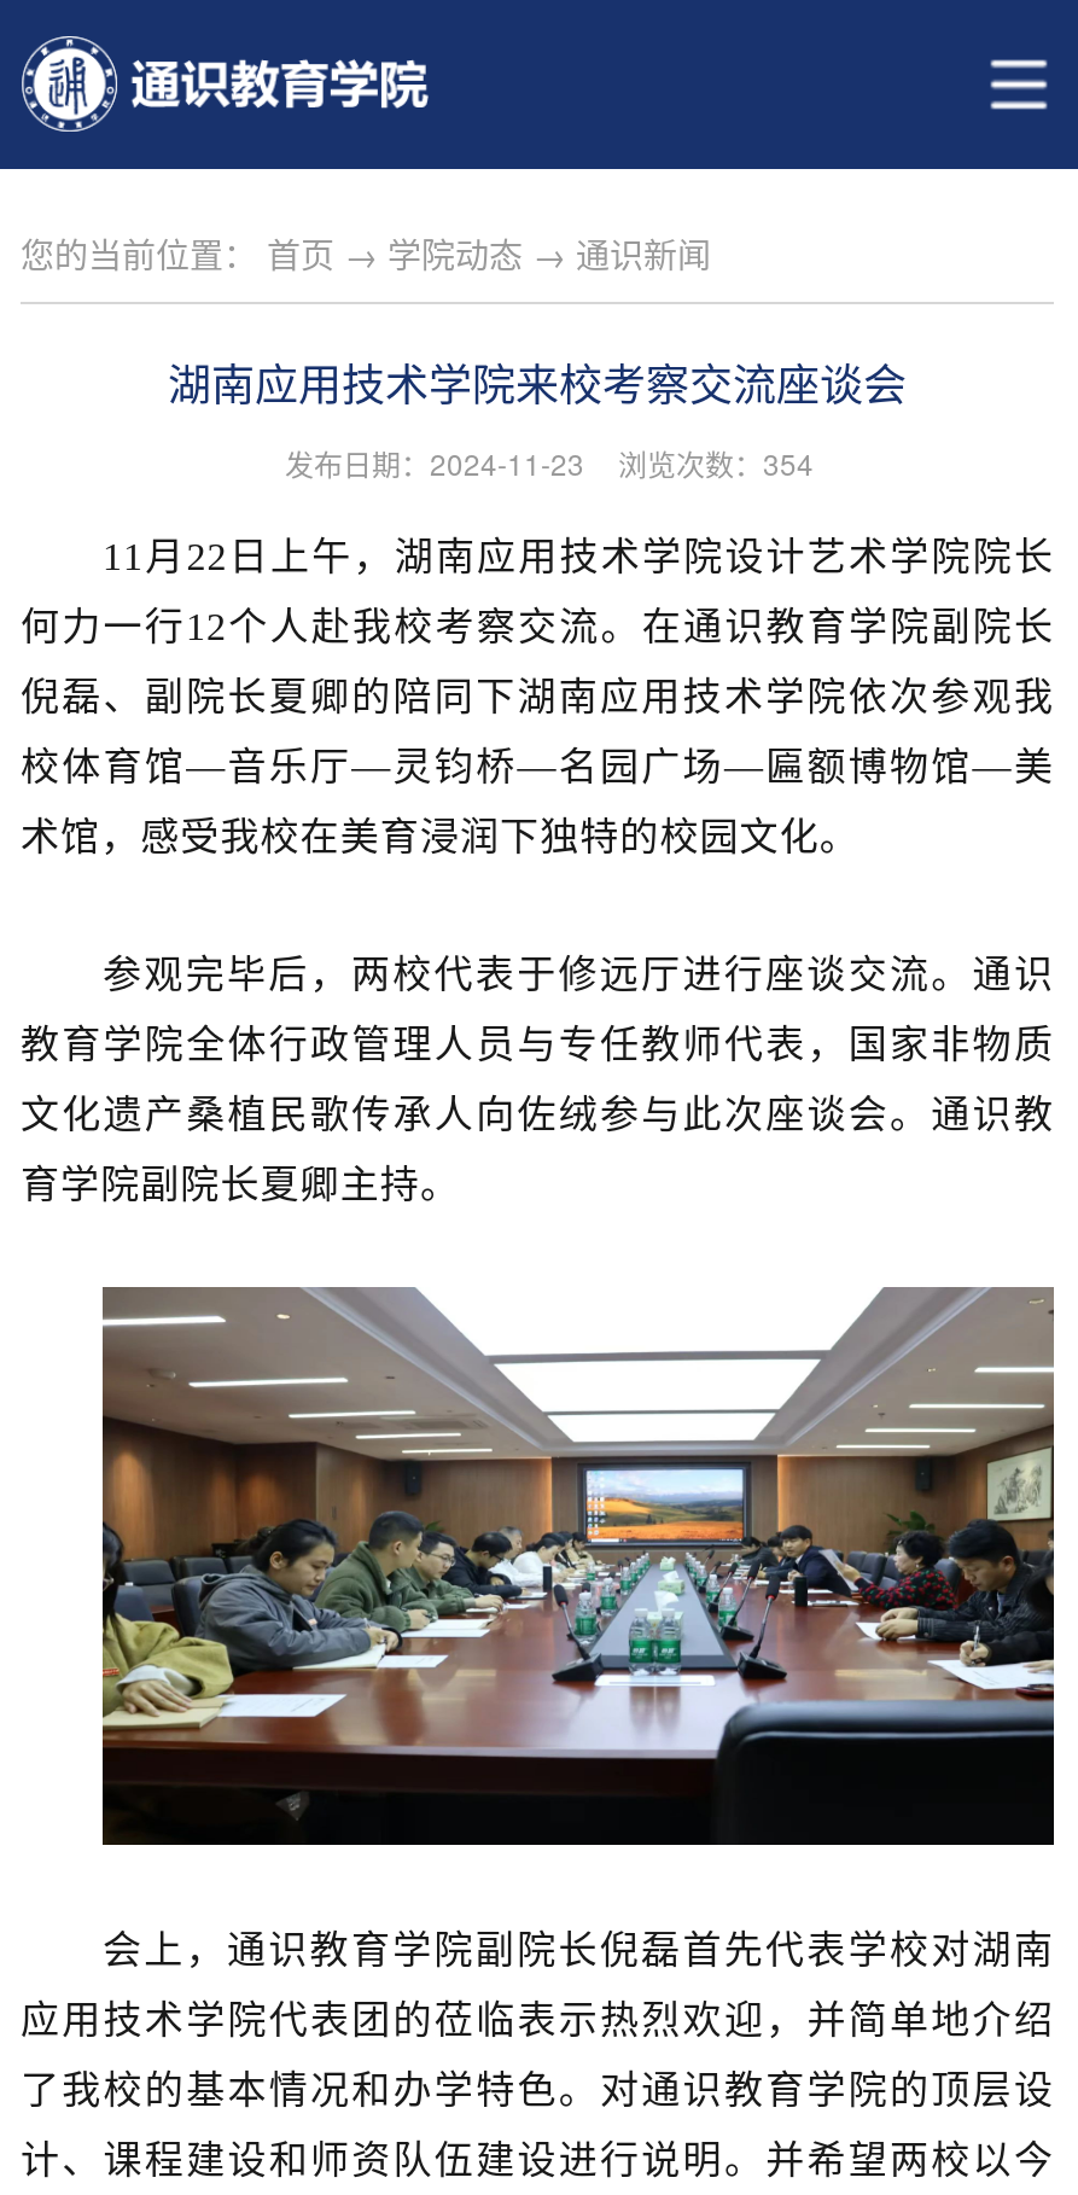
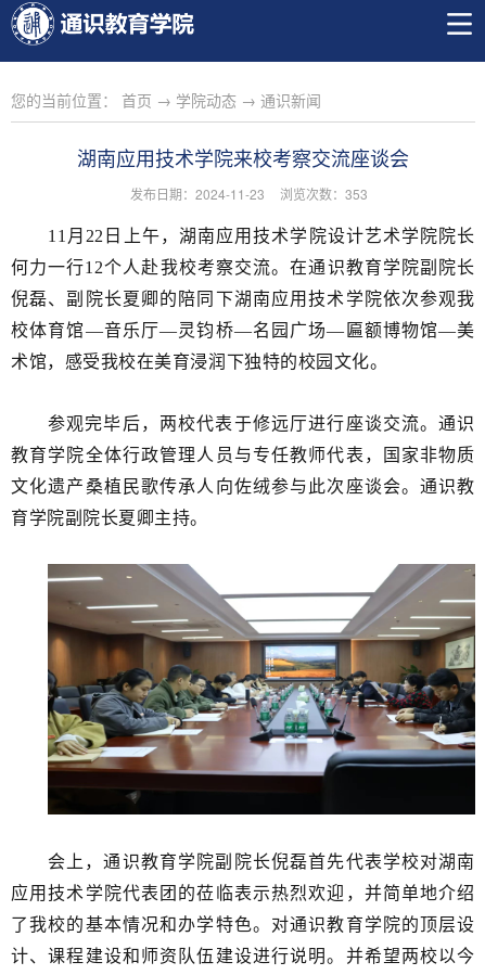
- 发布日期：2024-11-23 浏览次数：354
+ 发布日期：2024-11-23 浏览次数：353
